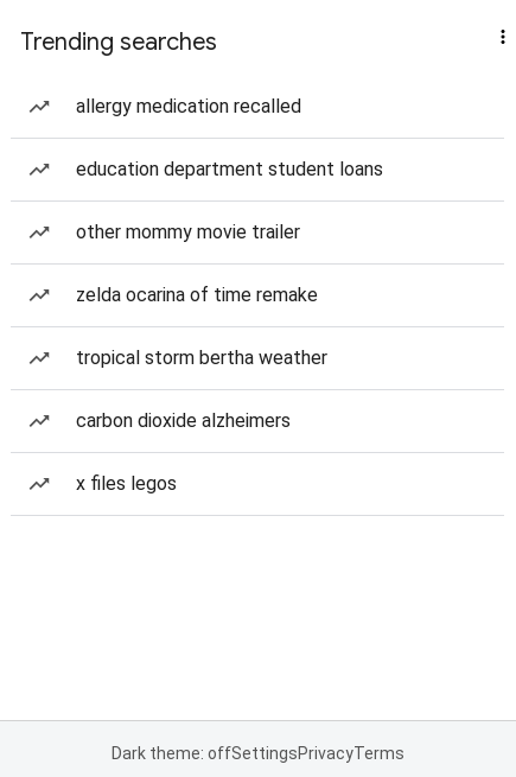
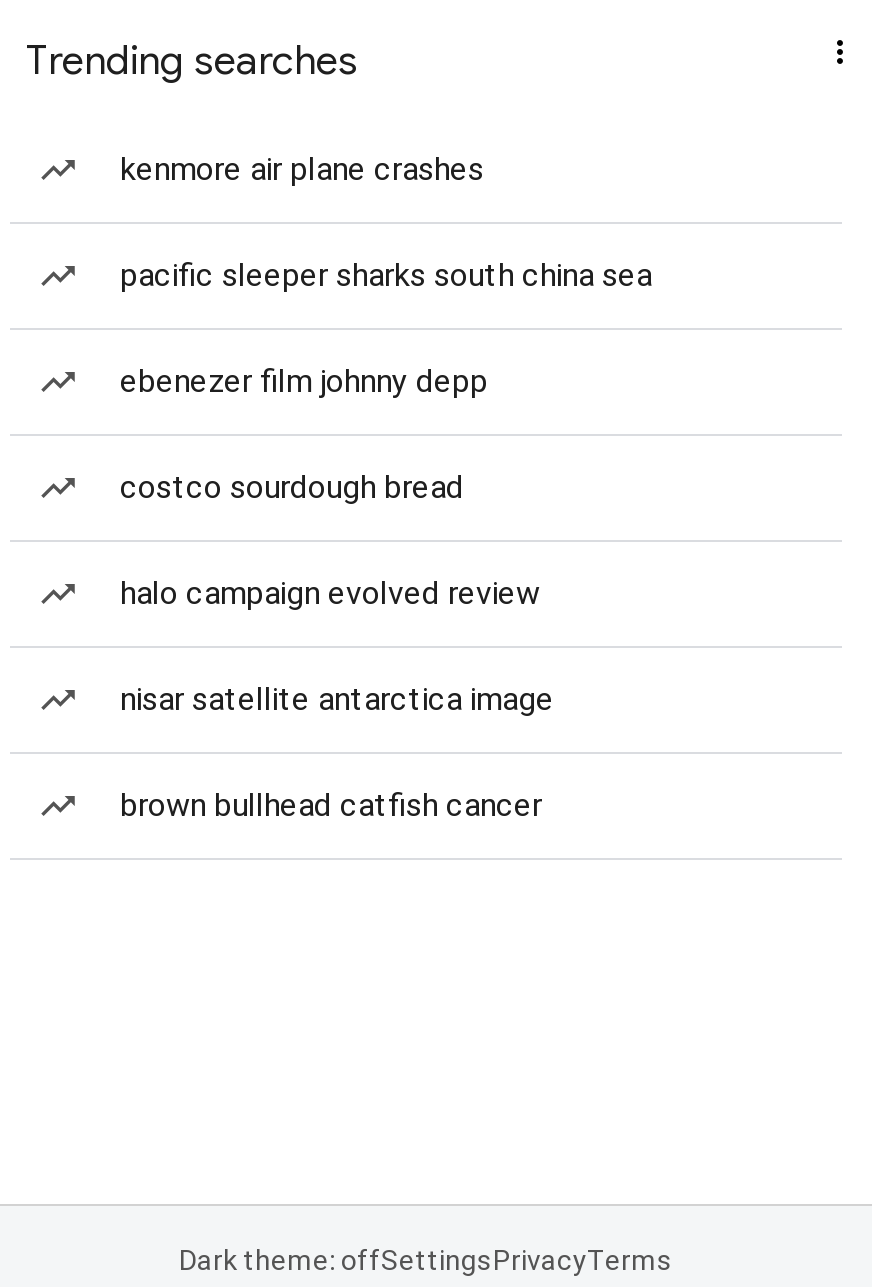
- allergy medication recalled
+ kenmore air plane crashes

- education department student loans
+ pacific sleeper sharks south china sea

- other mommy movie trailer
+ ebenezer film johnny depp

- zelda ocarina of time remake
+ costco sourdough bread

- tropical storm bertha weather
+ halo campaign evolved review

- carbon dioxide alzheimers
+ nisar satellite antarctica image

- x files legos
+ brown bullhead catfish cancer
